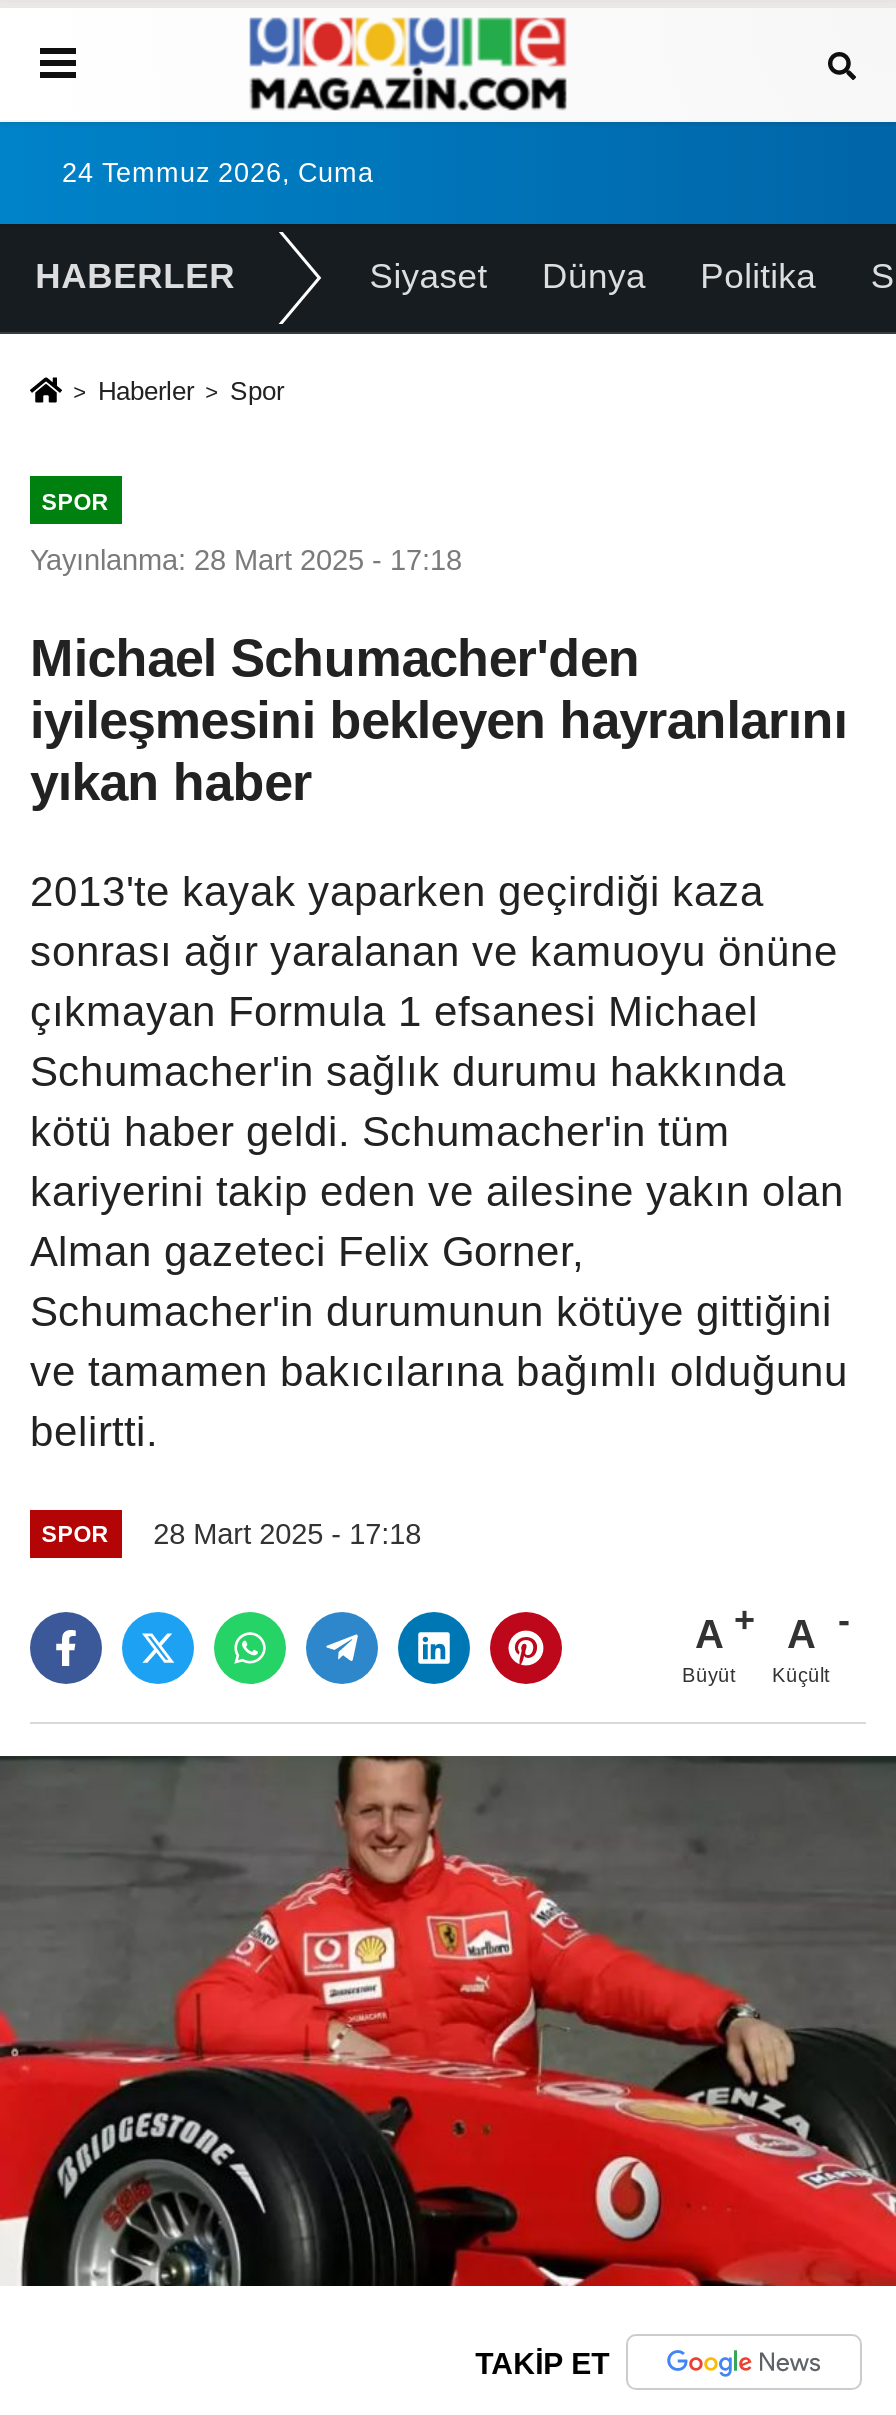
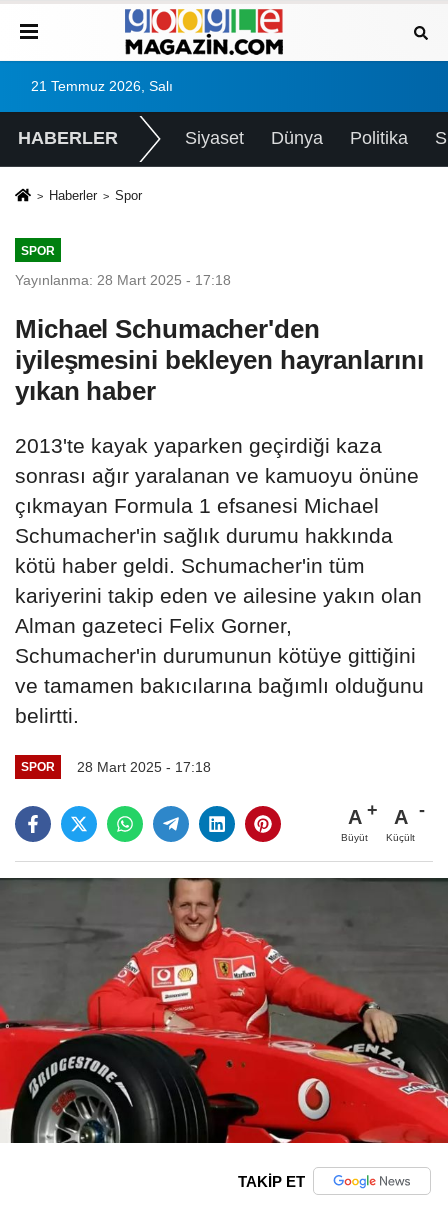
- 24 Temmuz 2026, Cuma
+ 21 Temmuz 2026, Salı
